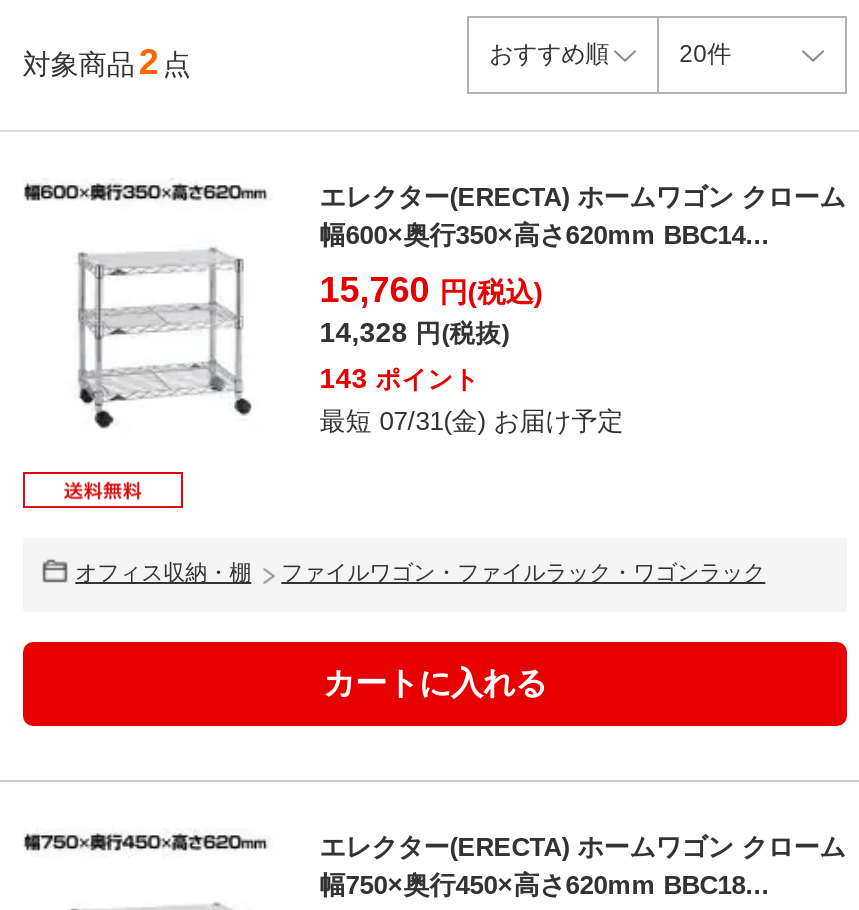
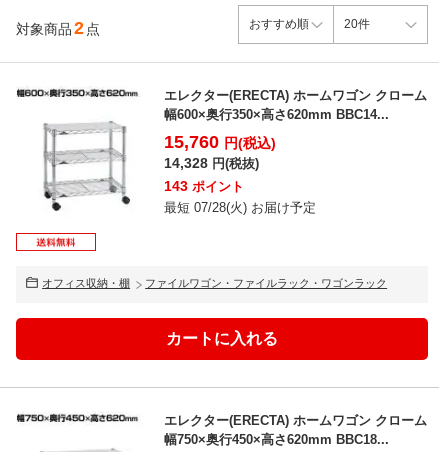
- 最短 07/31(金) お届け予定
+ 最短 07/28(火) お届け予定
